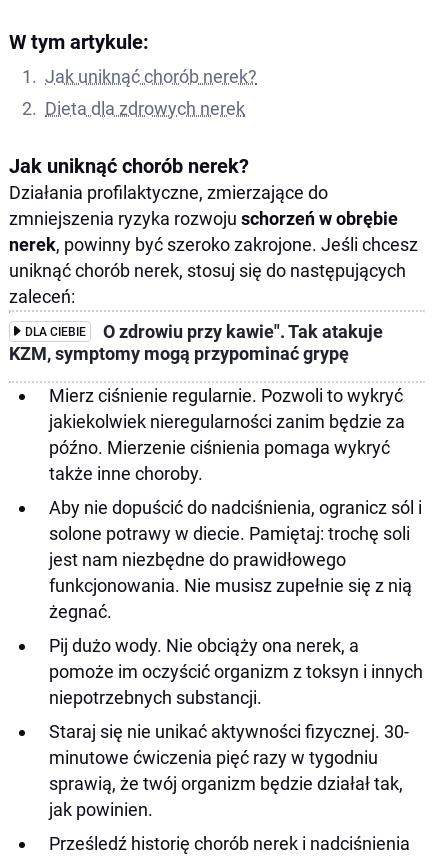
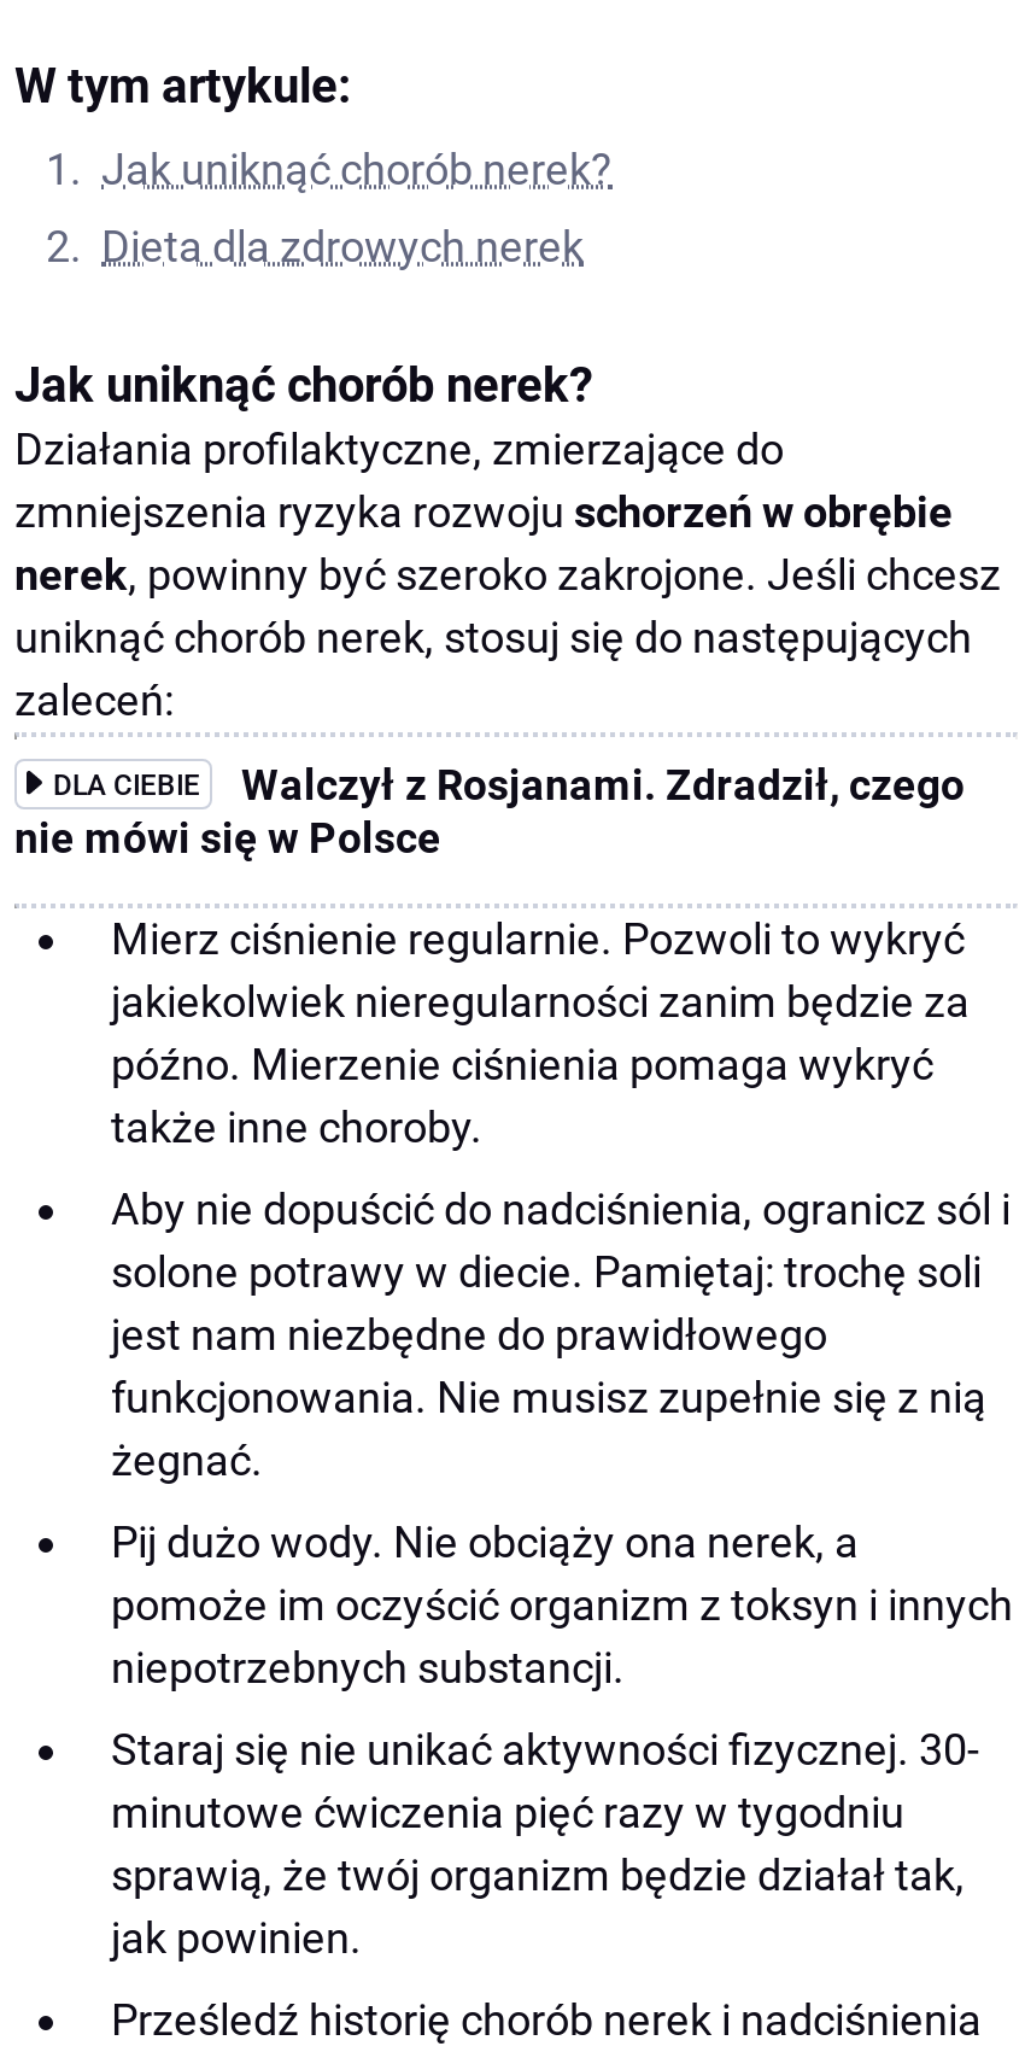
- O zdrowiu przy kawie". Tak atakuje
- KZM, symptomy mogą przypominać grypę
+ Walczył z Rosjanami. Zdradził, czego
+ nie mówi się w Polsce
